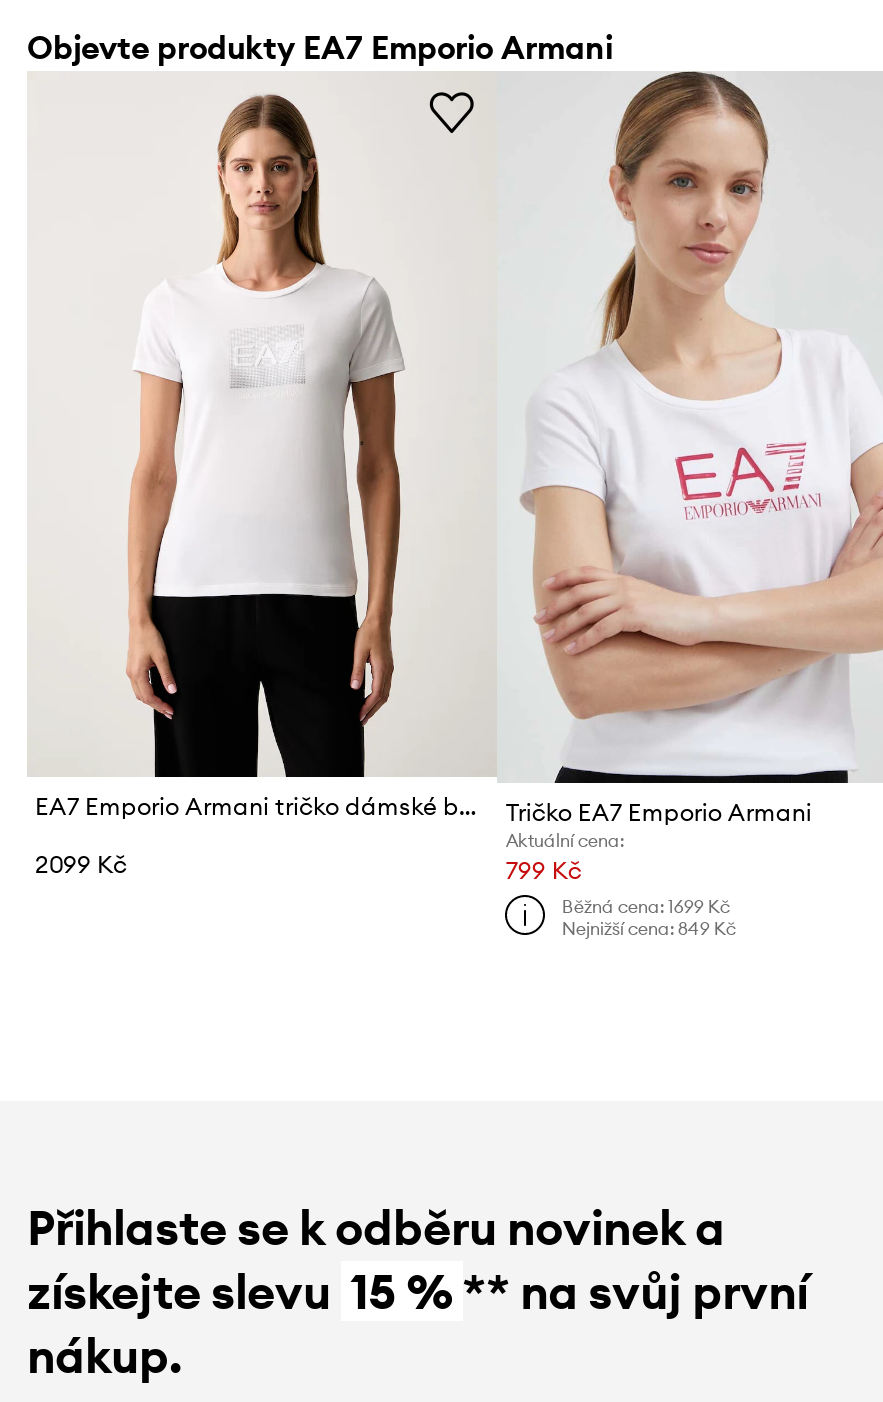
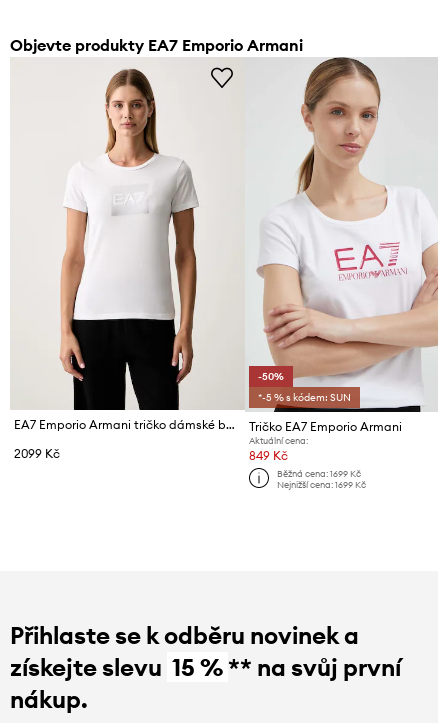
+ -50%
+ *-5 % s kódem: SUN

- 799 Kč
+ 849 Kč

- Nejnižší cena: 849 Kč
+ Nejnižší cena: 1699 Kč
